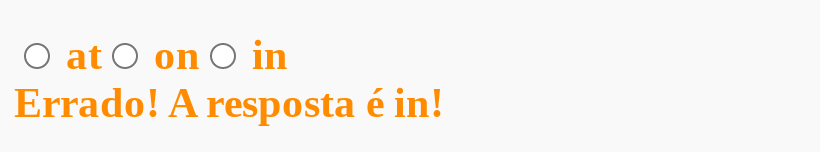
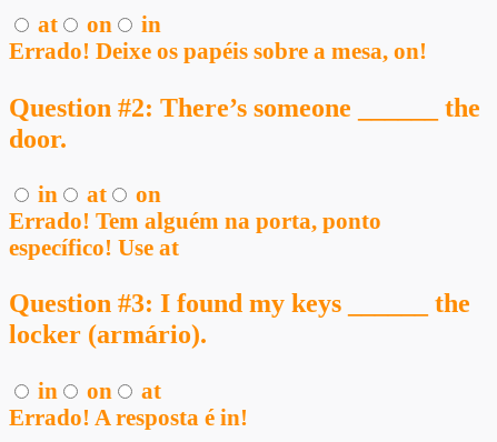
+ Errado! Deixe os papéis sobre a mesa, on!
+ Question #2: There’s someone ______ the
+ door.
+ in
+ at
+ on
+ Errado! Tem alguém na porta, ponto
+ específico! Use at
+ Question #3: I found my keys ______ the
+ locker (armário).
+ in
+ on
+ at
